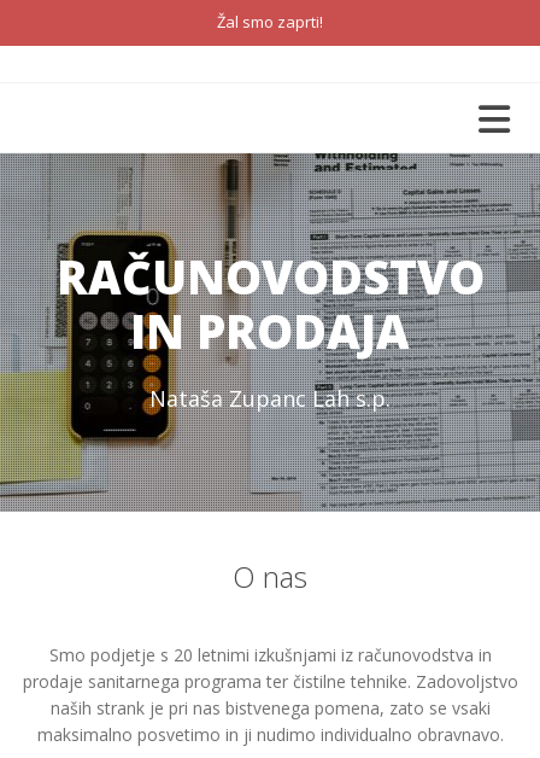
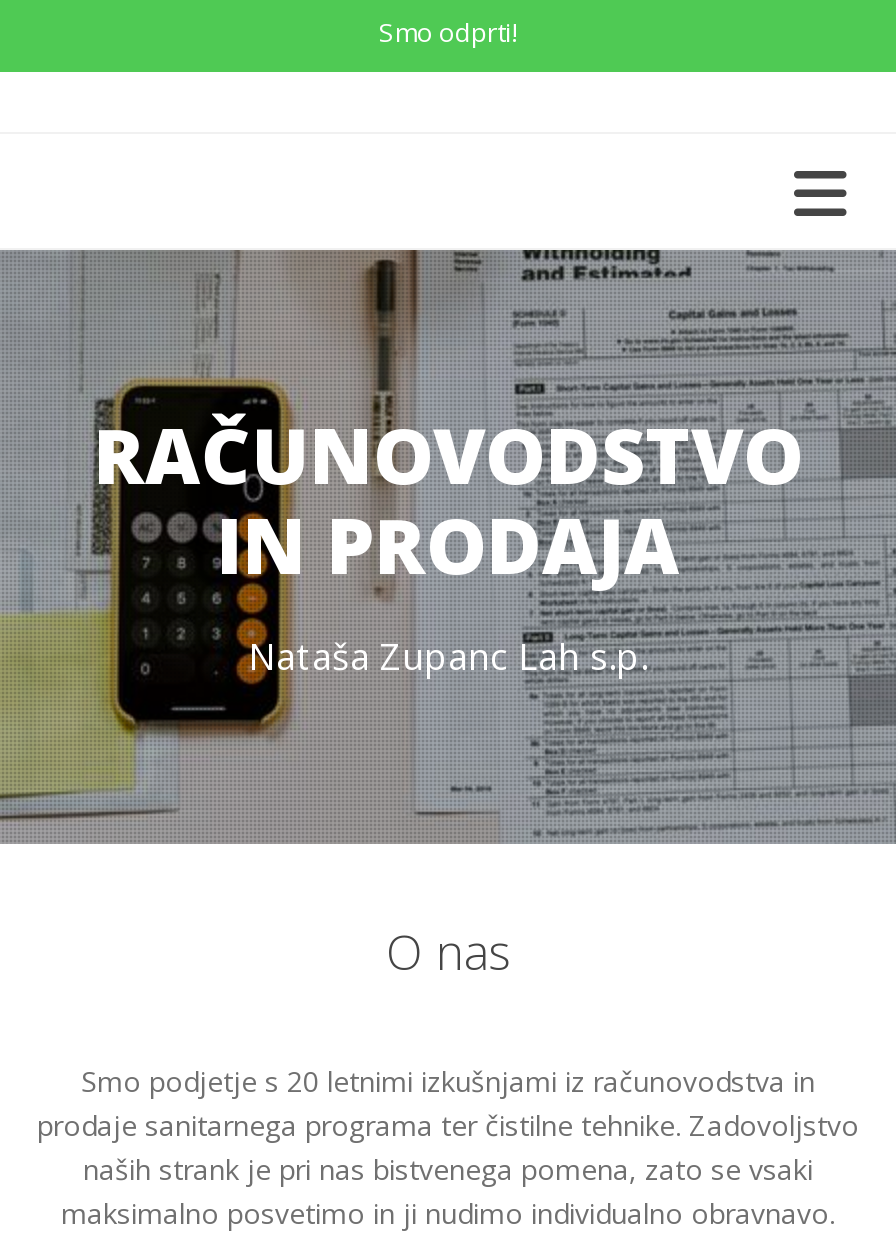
- Žal smo zaprti!
+ Smo odprti!
